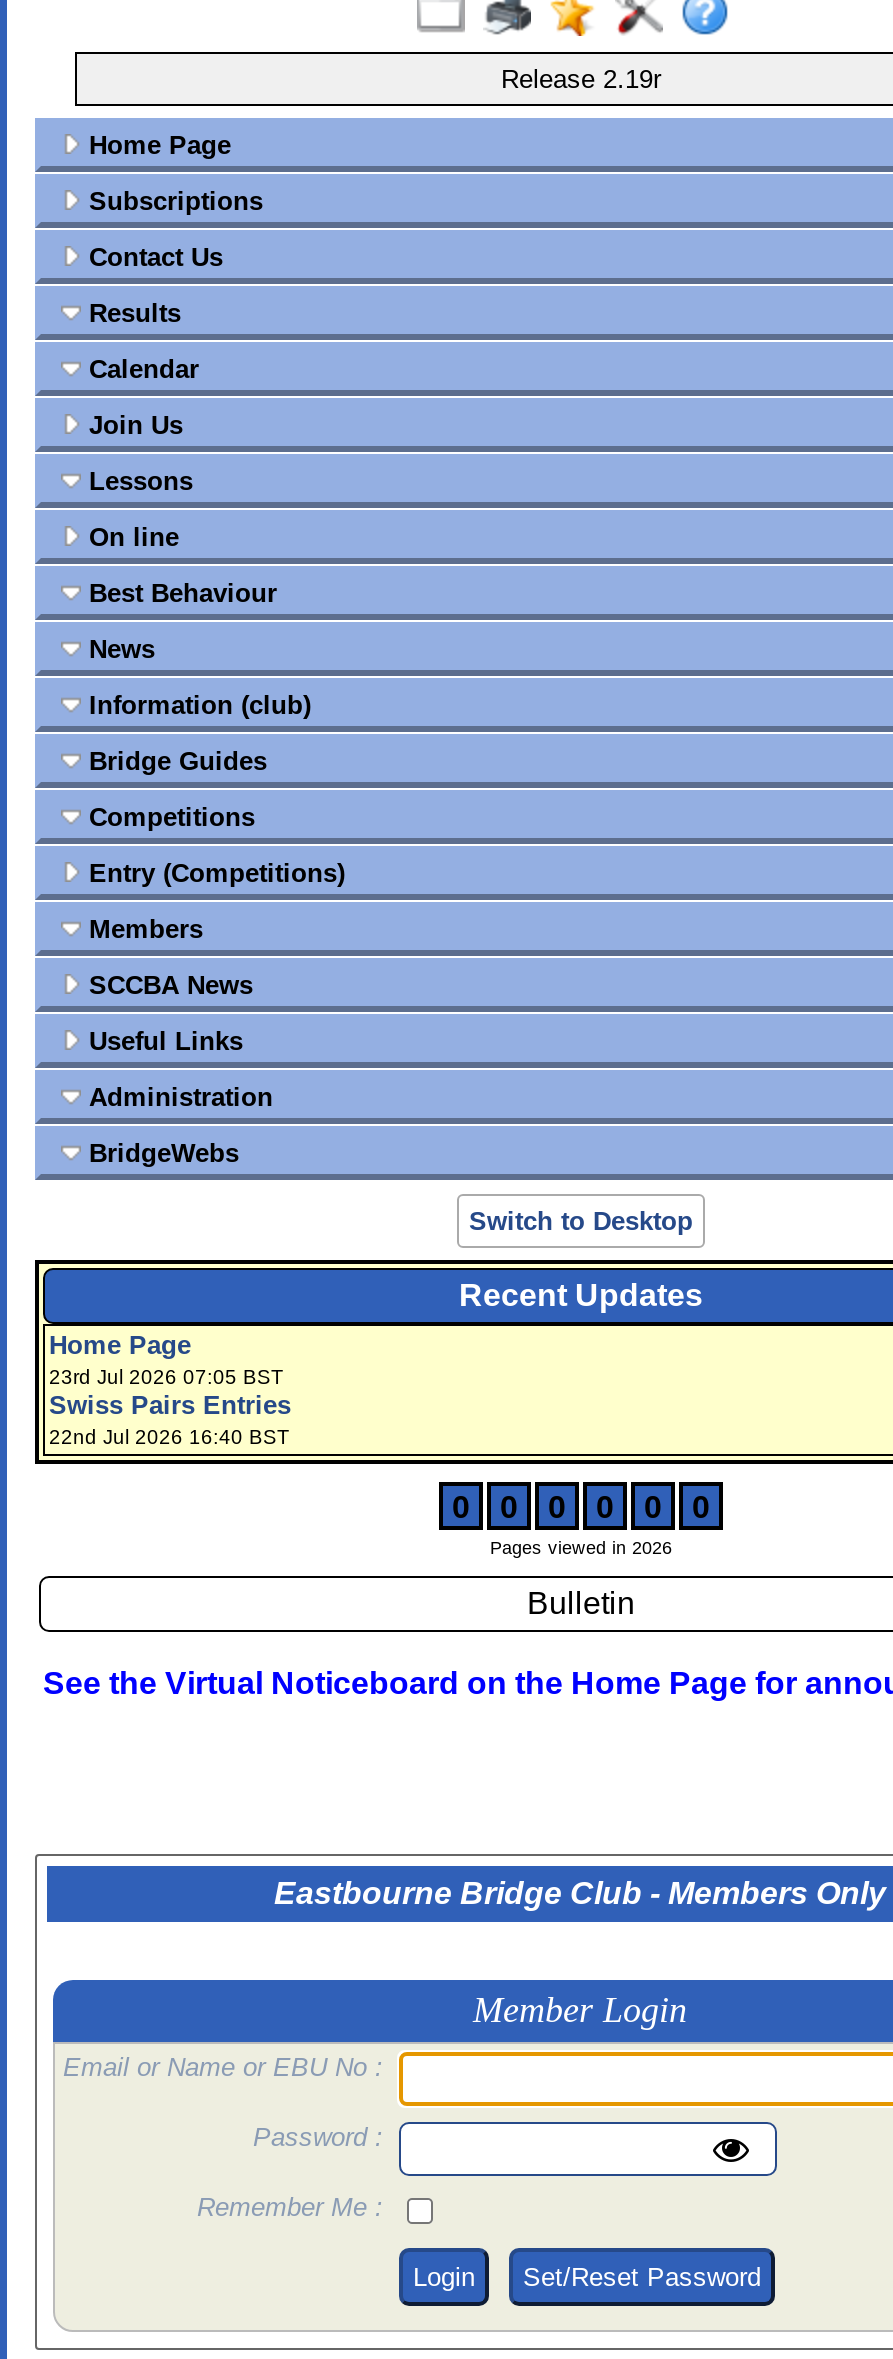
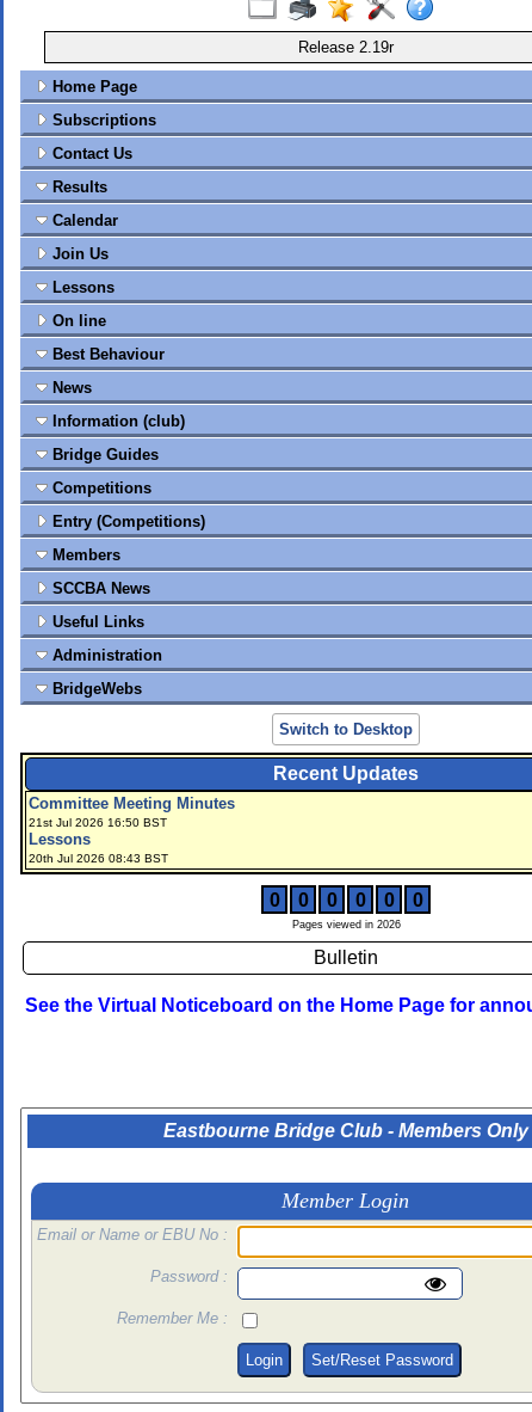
- Home Page
- 23rd Jul 2026 07:05 BST
- Swiss Pairs Entries
- 22nd Jul 2026 16:40 BST
+ Committee Meeting Minutes
+ 21st Jul 2026 16:50 BST
+ Lessons
+ 20th Jul 2026 08:43 BST
